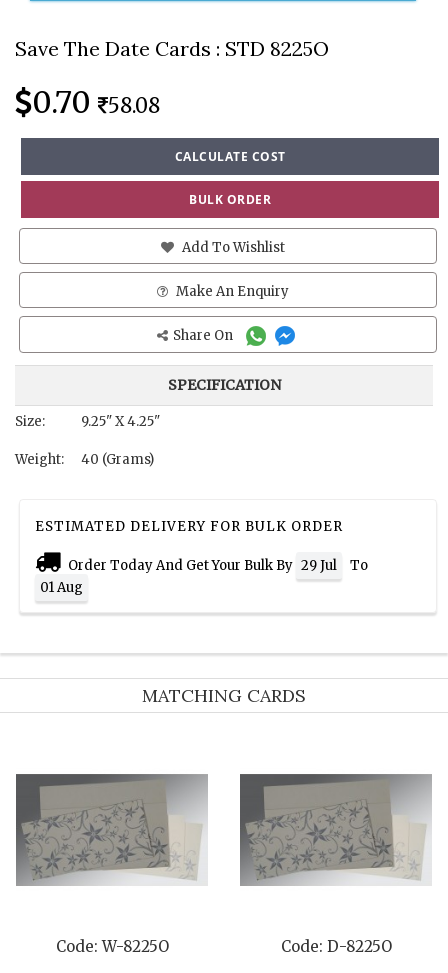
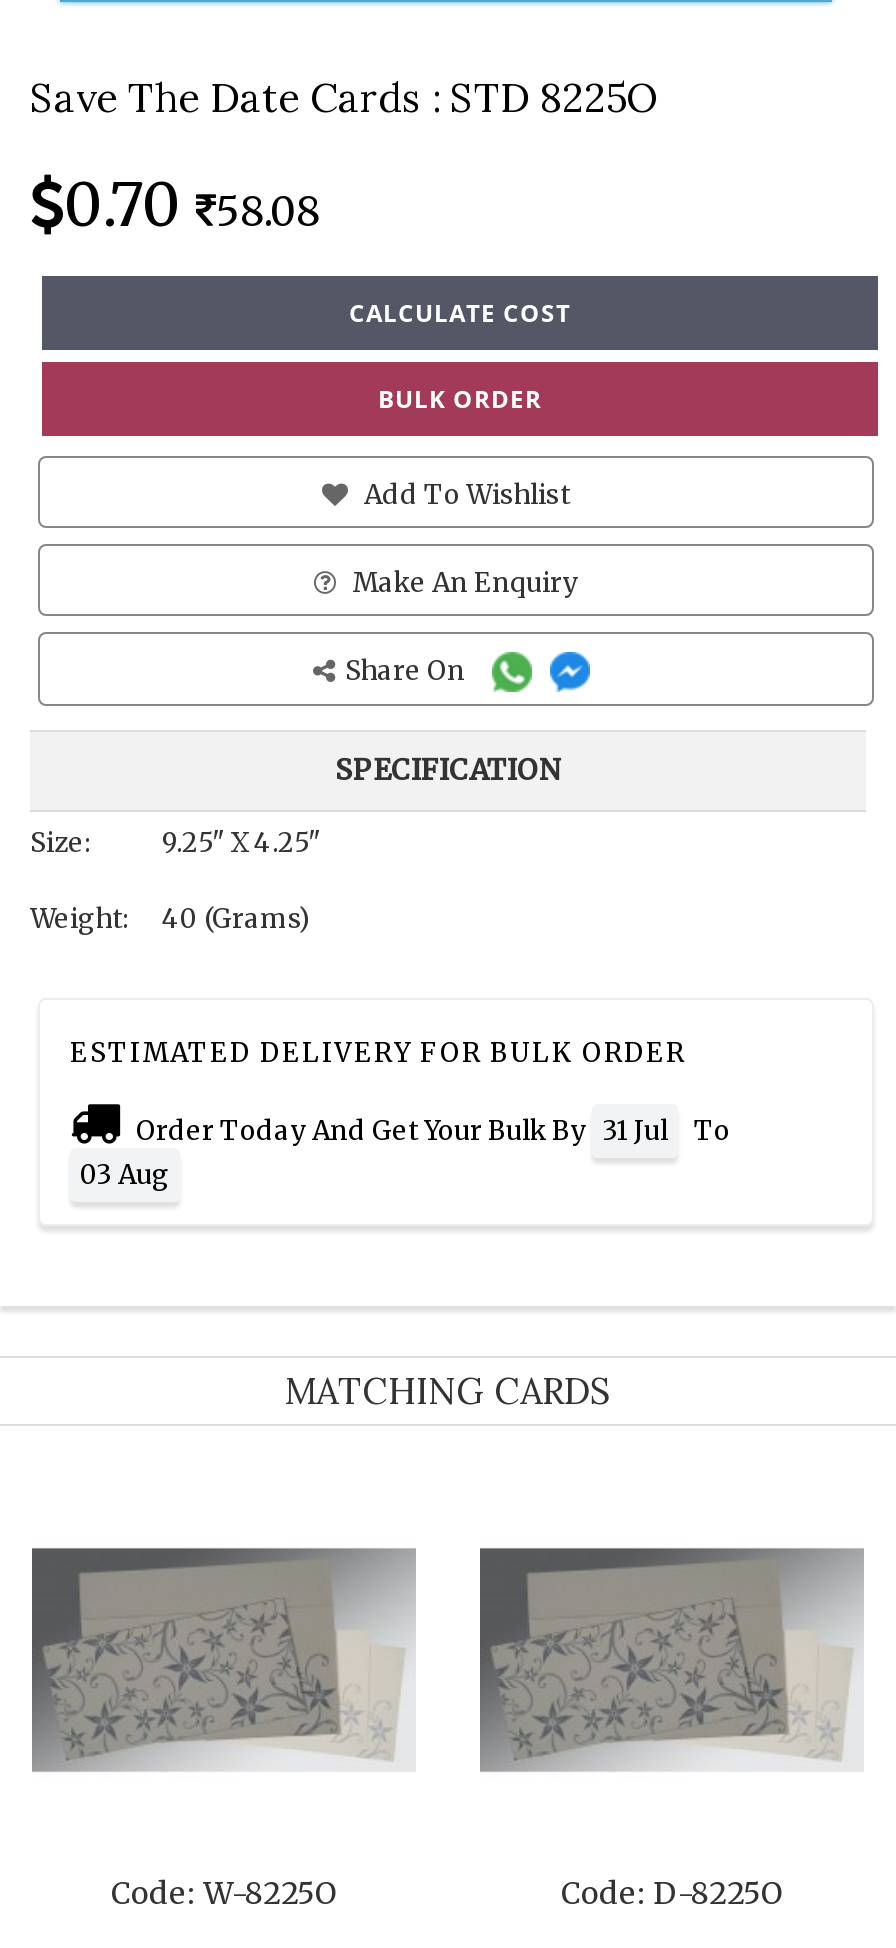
- Order Today And Get Your Bulk By 29 Jul To
+ Order Today And Get Your Bulk By 31 Jul To

- 01 Aug
+ 03 Aug
